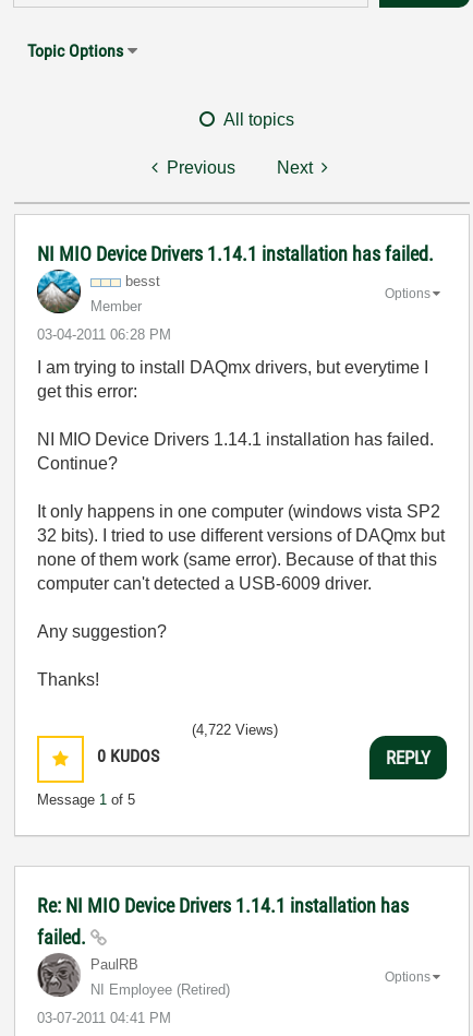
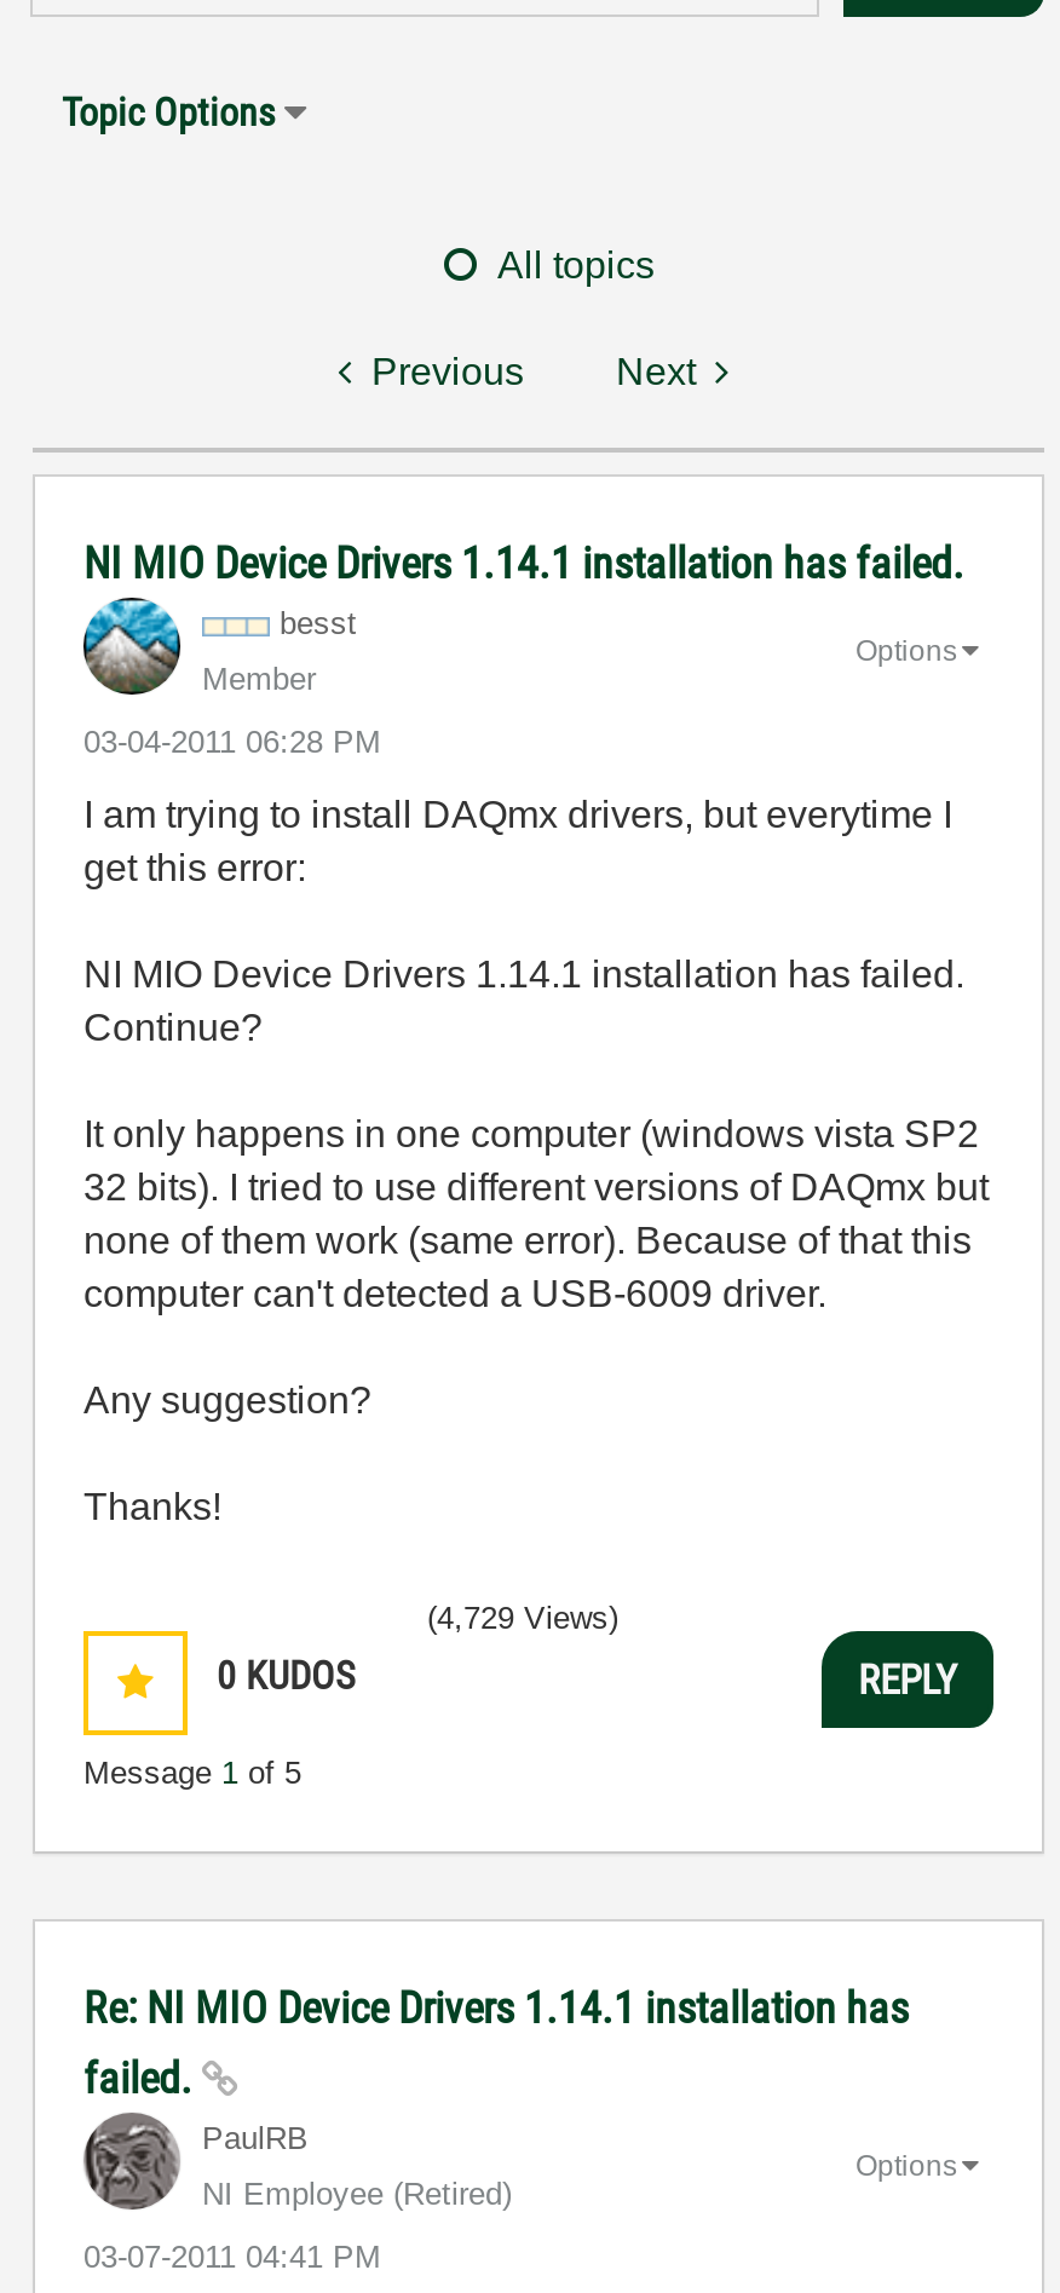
- (4,722 Views)
+ (4,729 Views)
